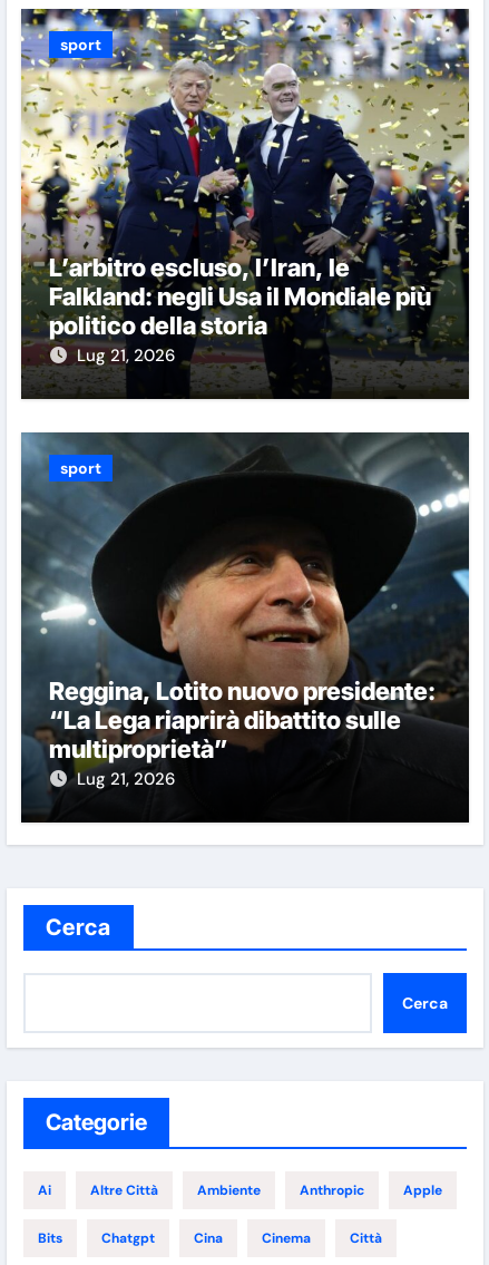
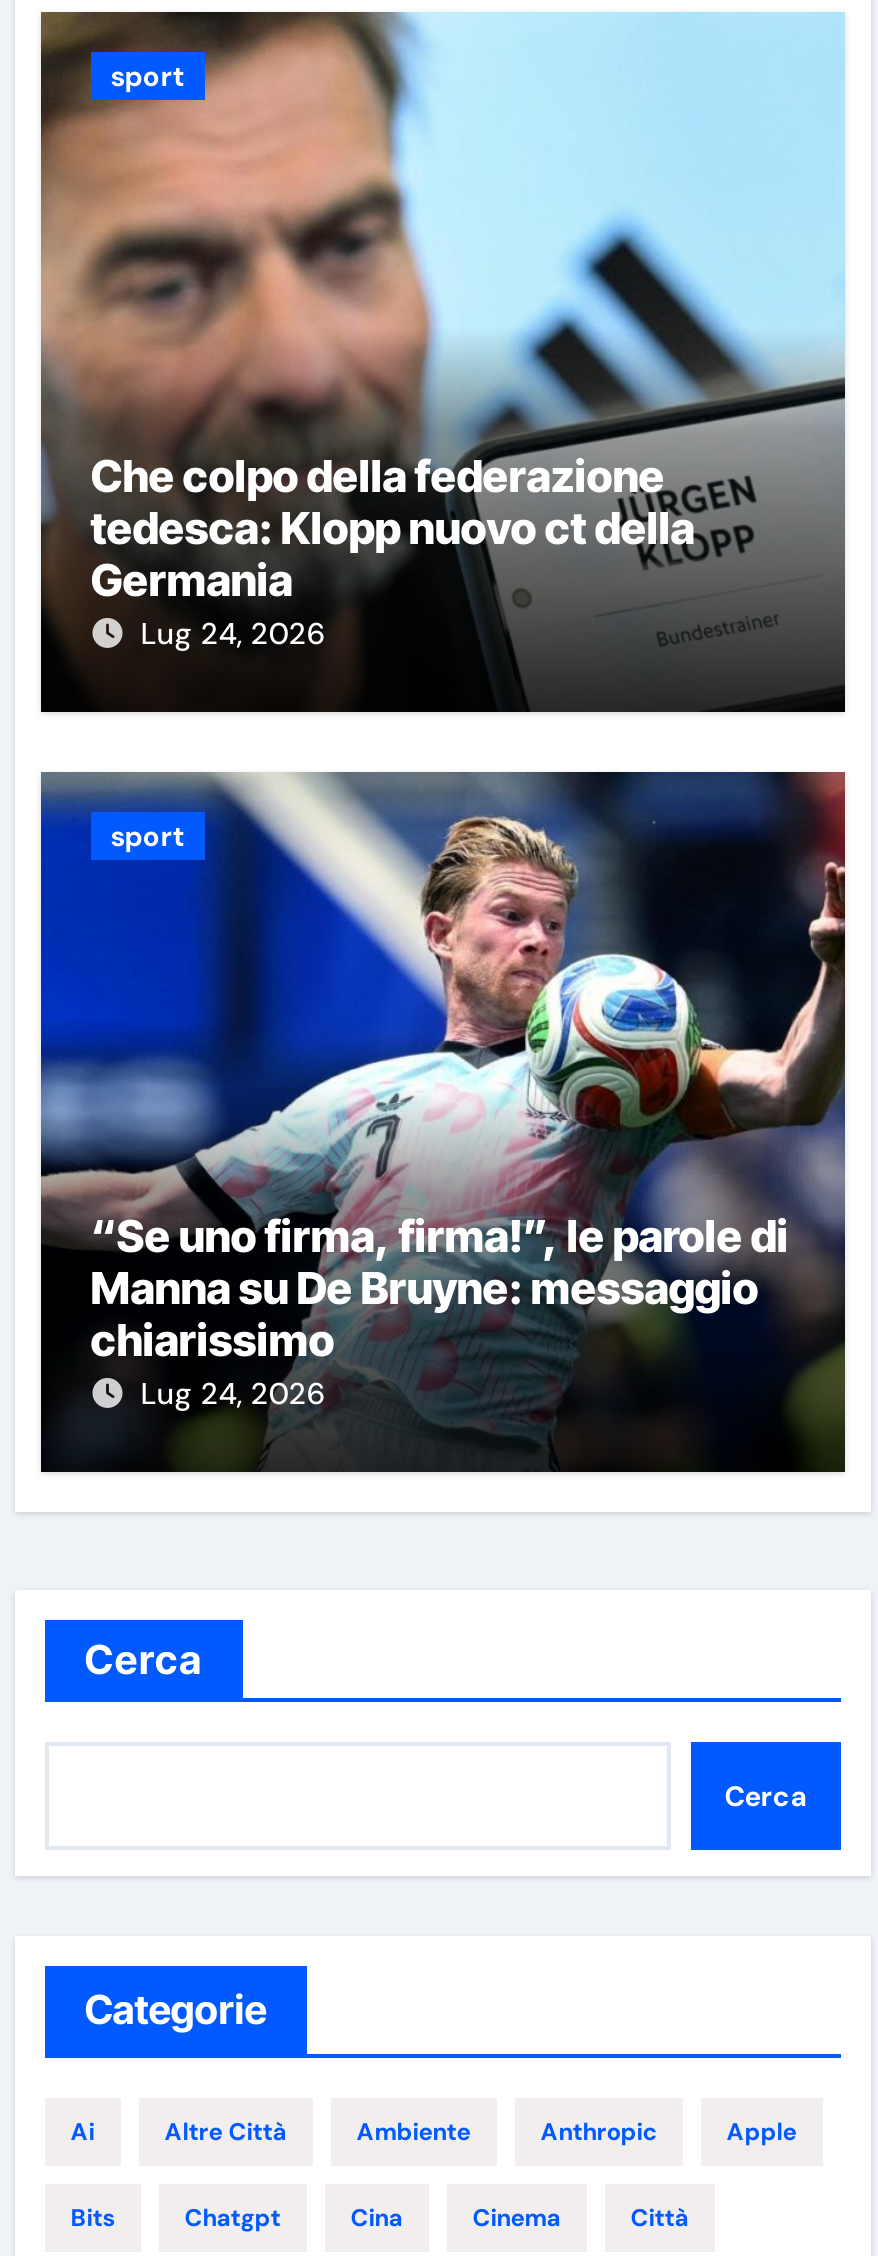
- [image]
- L’arbitro escluso, l’Iran, le
- Falkland: negli Usa il Mondiale più
- politico della storia
- Lug 21, 2026
+ [image]
+ Che colpo della federazione
+ tedesca: Klopp nuovo ct della
+ Germania
+ Lug 24, 2026

- [image]
- Reggina, Lotito nuovo presidente:
- “La Lega riaprirà dibattito sulle
- multiproprietà”
- Lug 21, 2026
+ [image]
+ “Se uno firma, firma!”, le parole di
+ Manna su De Bruyne: messaggio
+ chiarissimo
+ Lug 24, 2026
